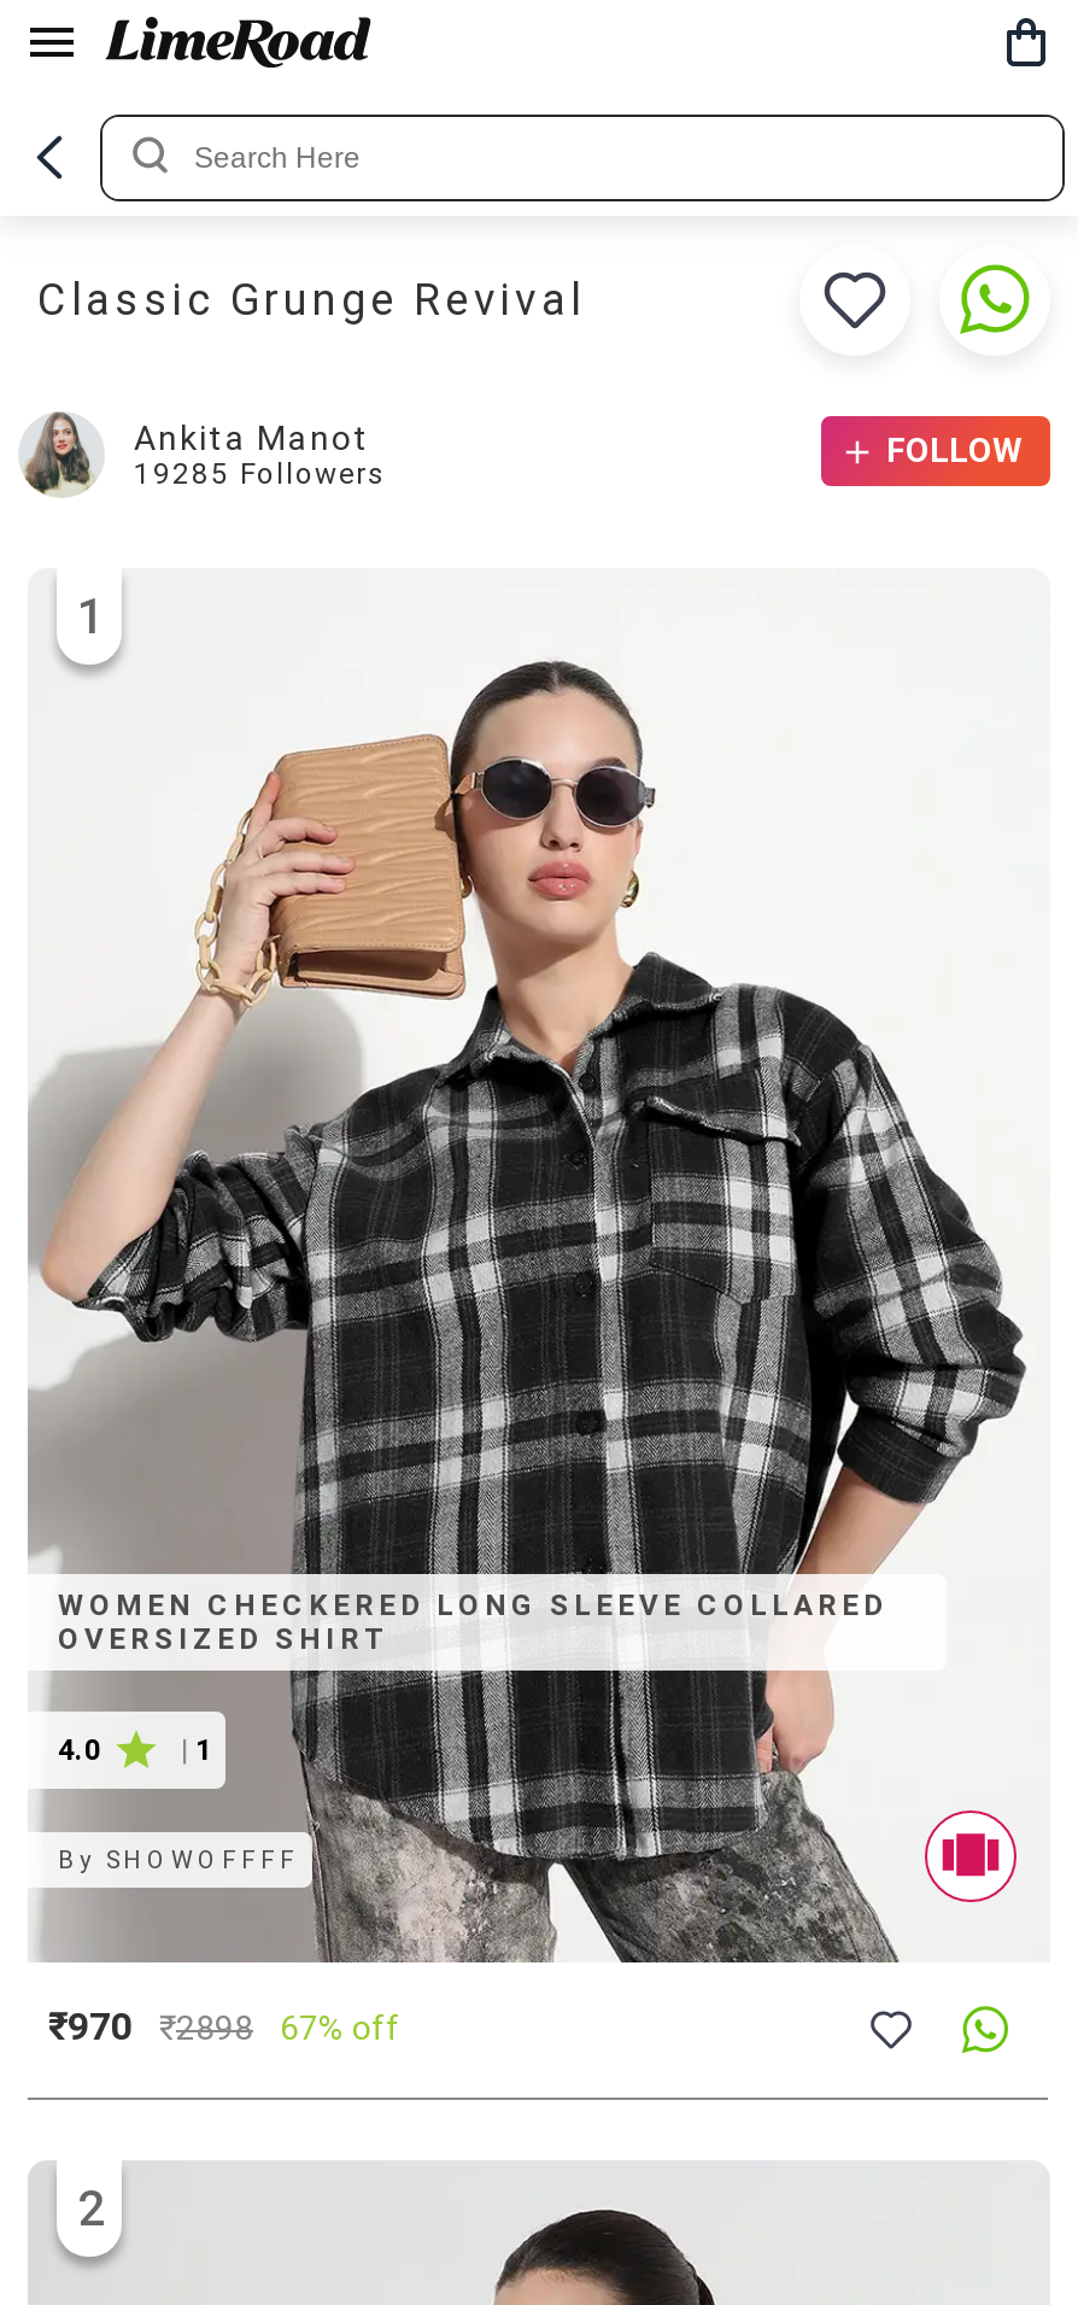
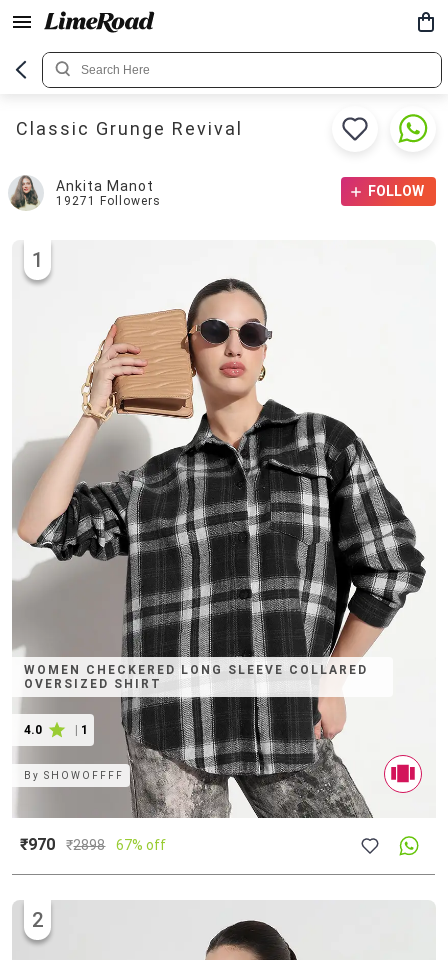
- 19285 Followers
+ 19271 Followers
